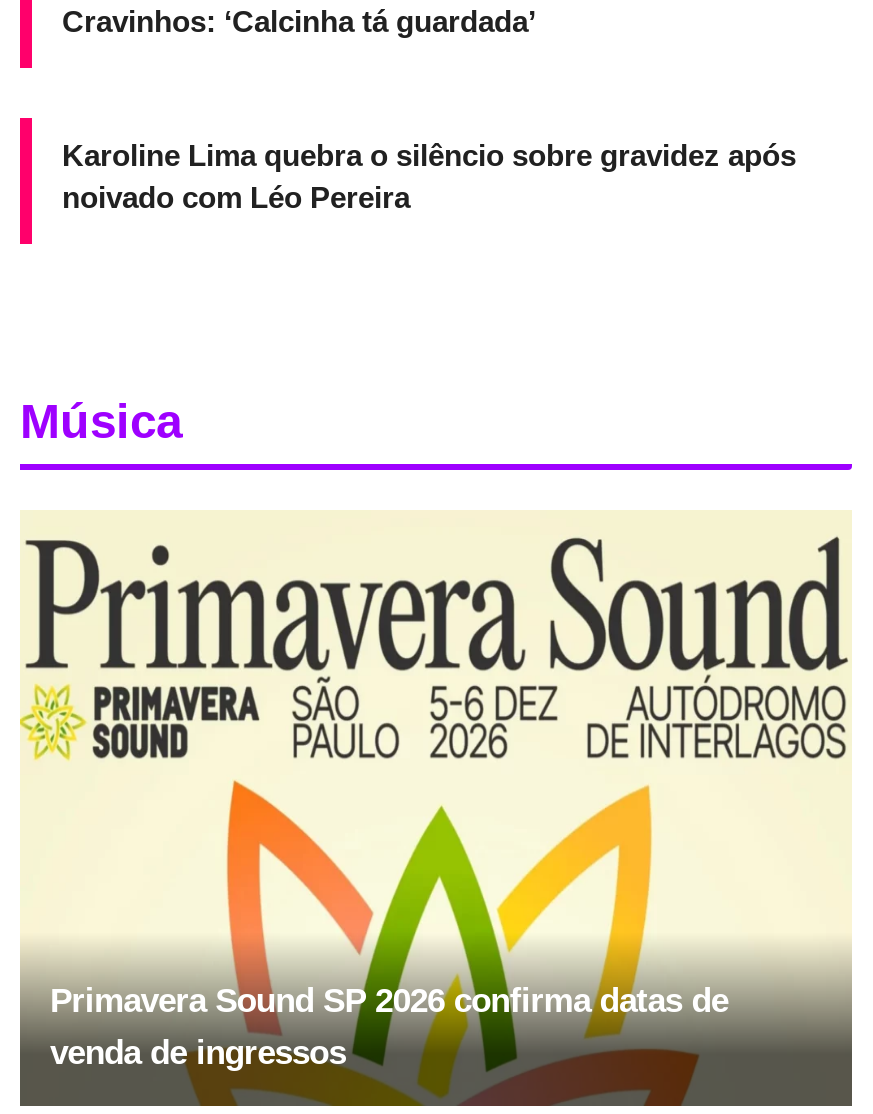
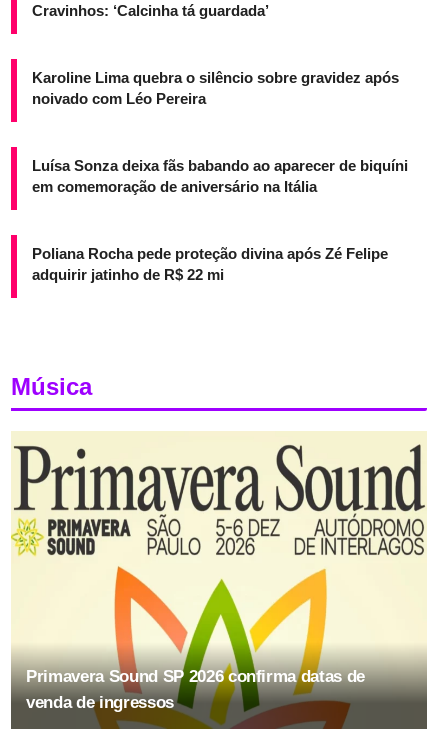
+ Luísa Sonza deixa fãs babando ao aparecer de biquíni
+ em comemoração de aniversário na Itália

+ Poliana Rocha pede proteção divina após Zé Felipe
+ adquirir jatinho de R$ 22 mi
